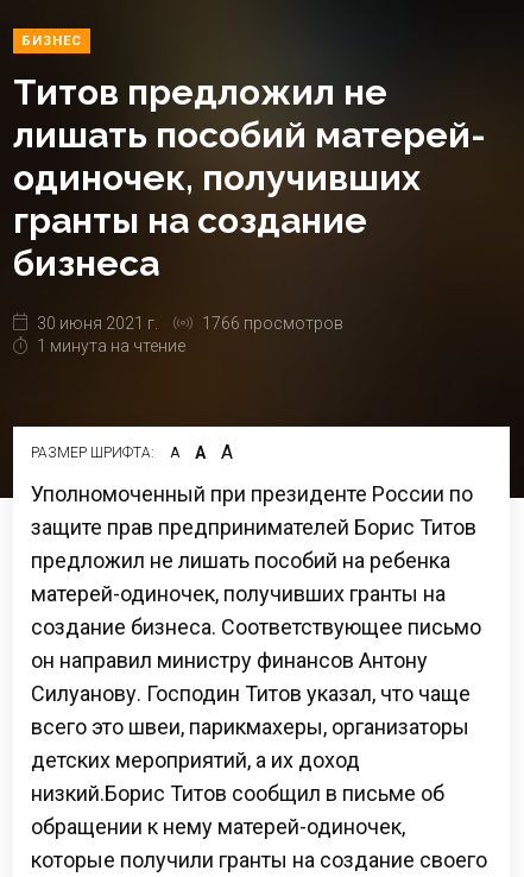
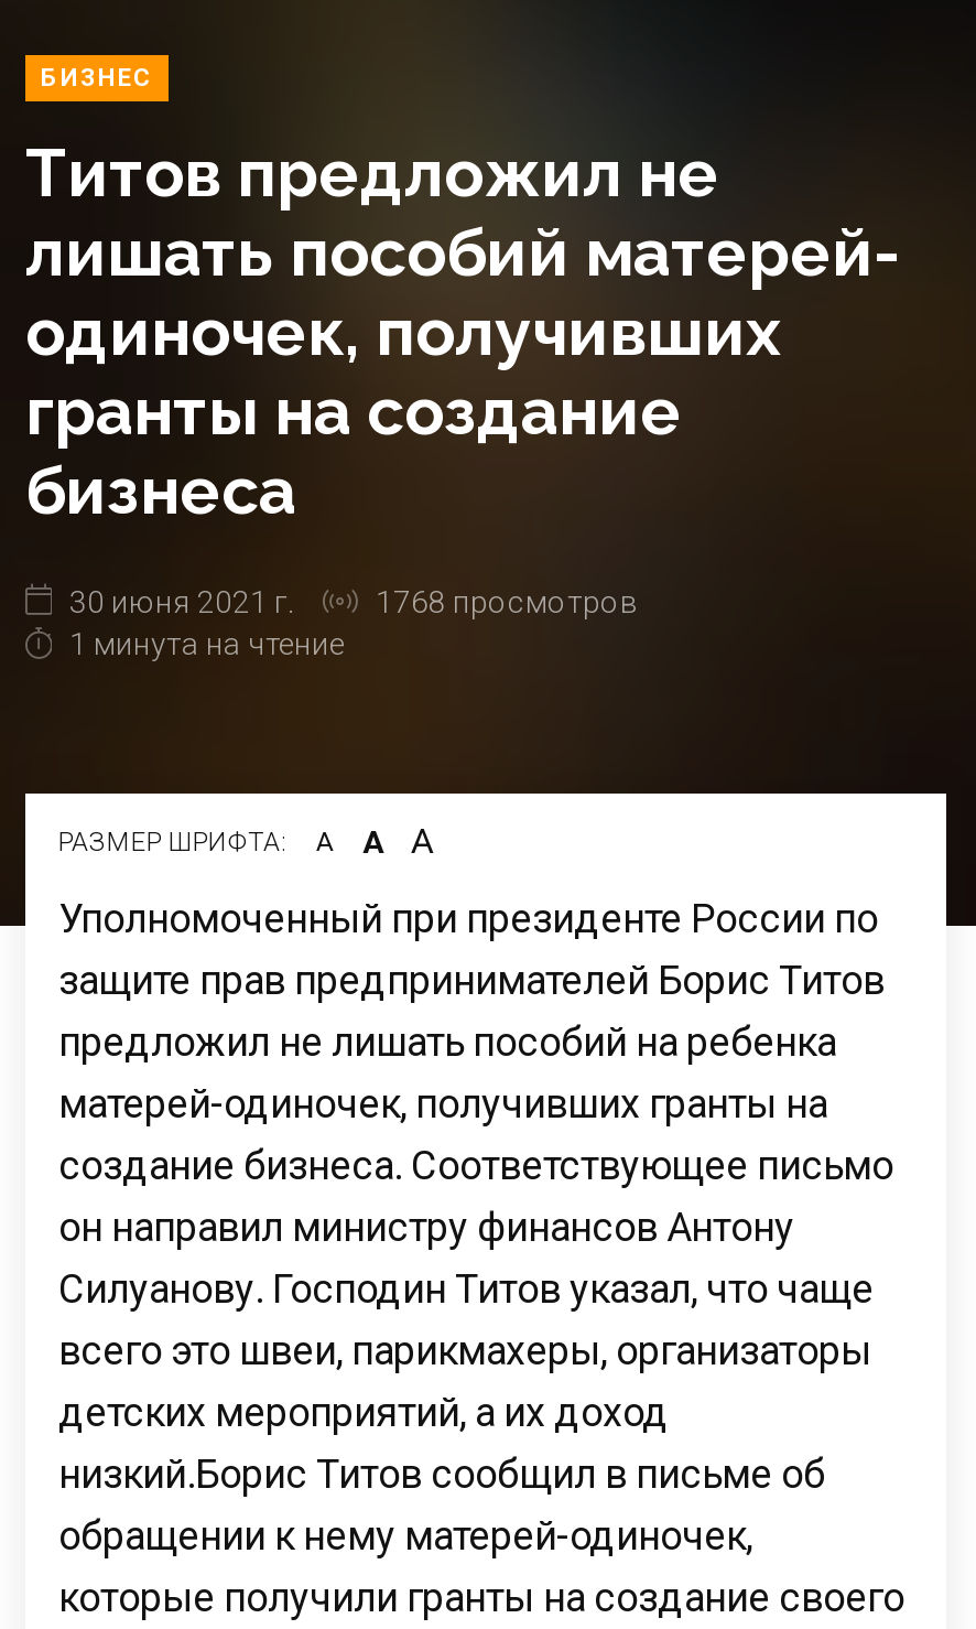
- 1766 просмотров
+ 1768 просмотров
